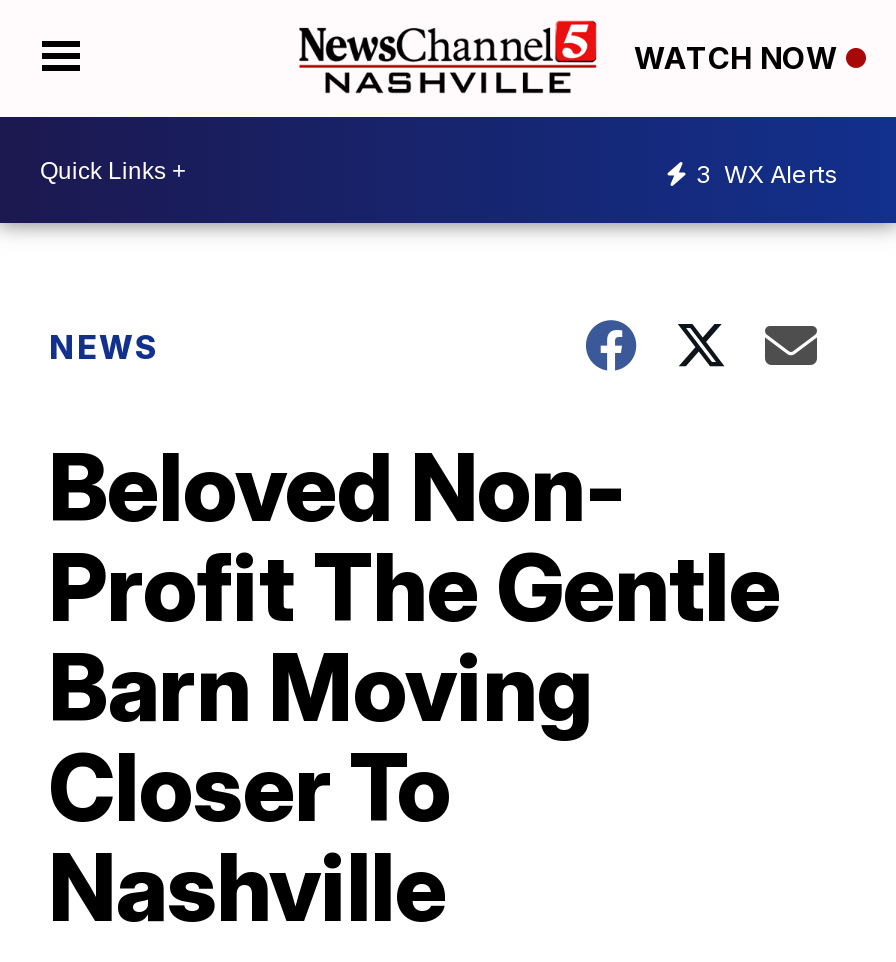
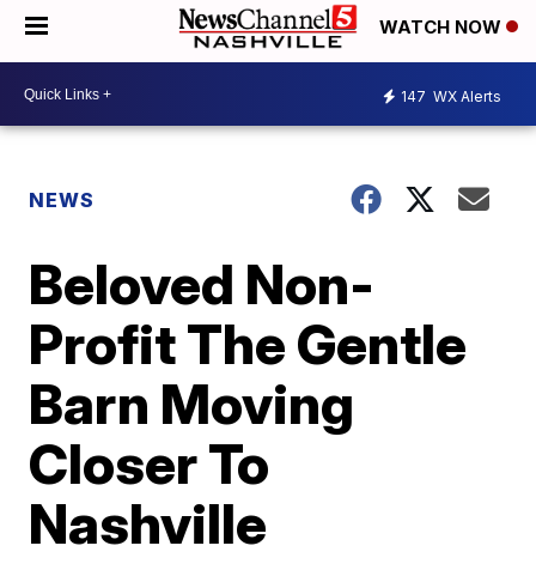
- 3 WX Alerts
+ 147 WX Alerts
